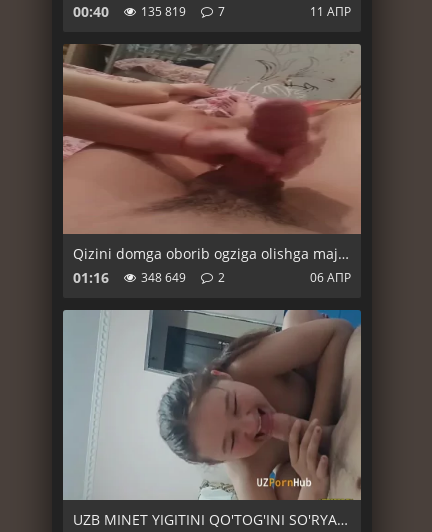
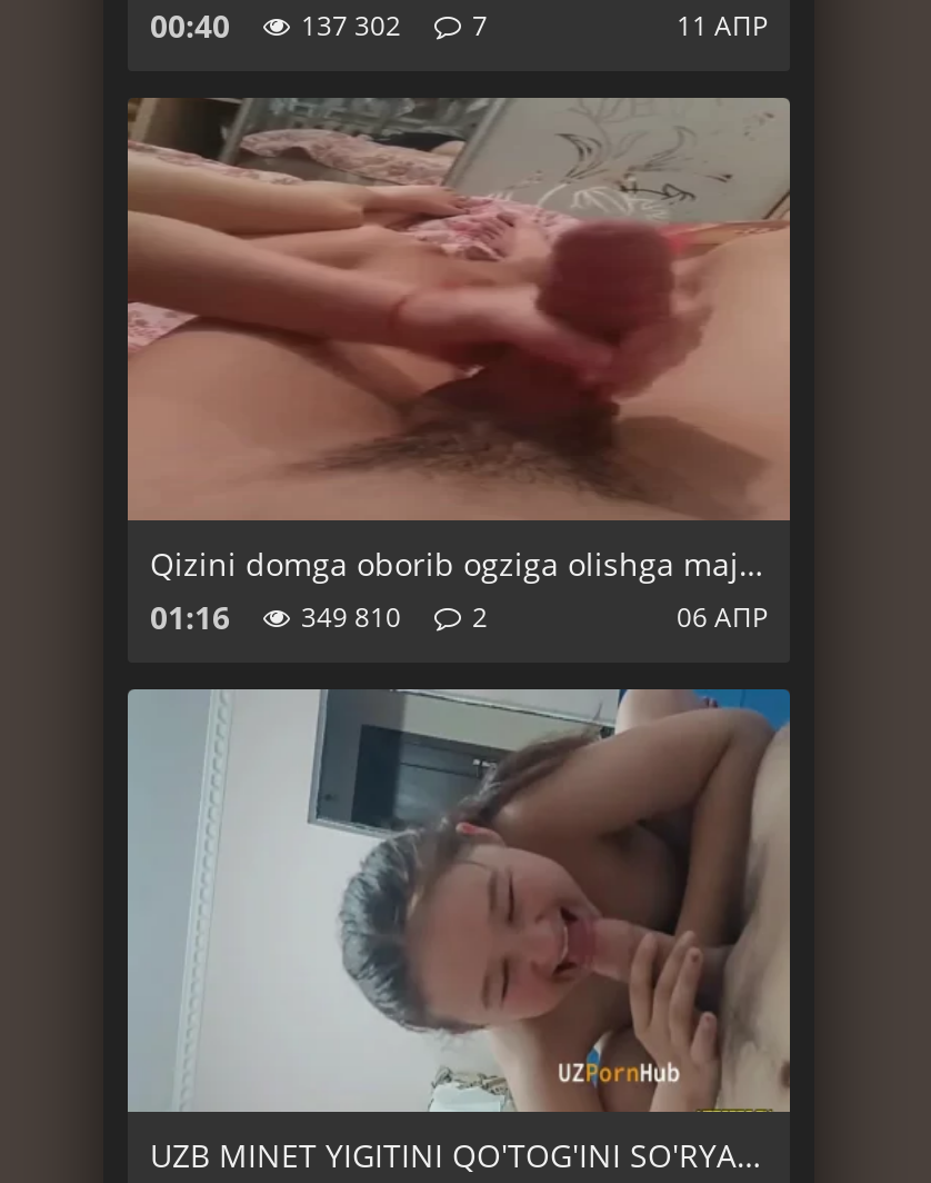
- 00:40 135 819 7
+ 00:40 137 302 7

- 01:16 348 649 2
+ 01:16 349 810 2
